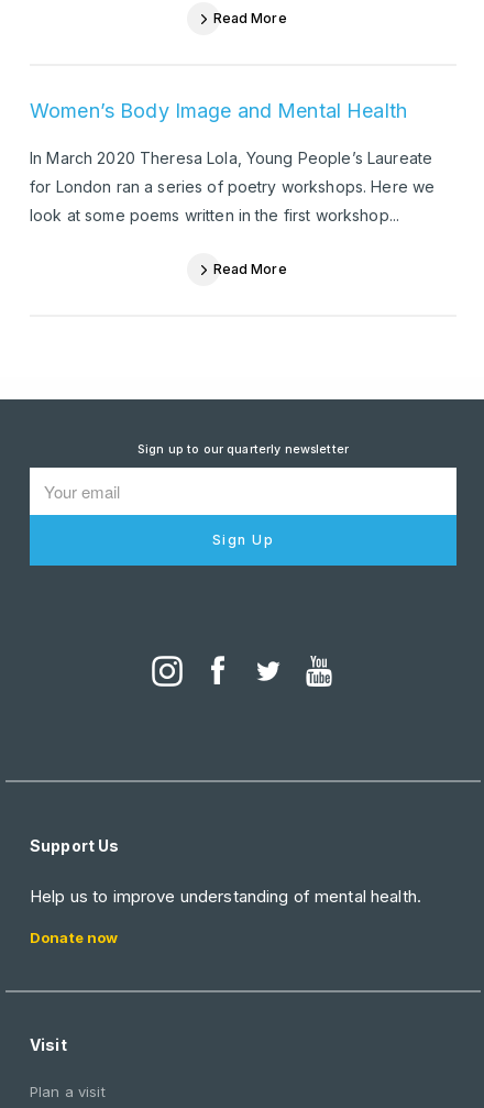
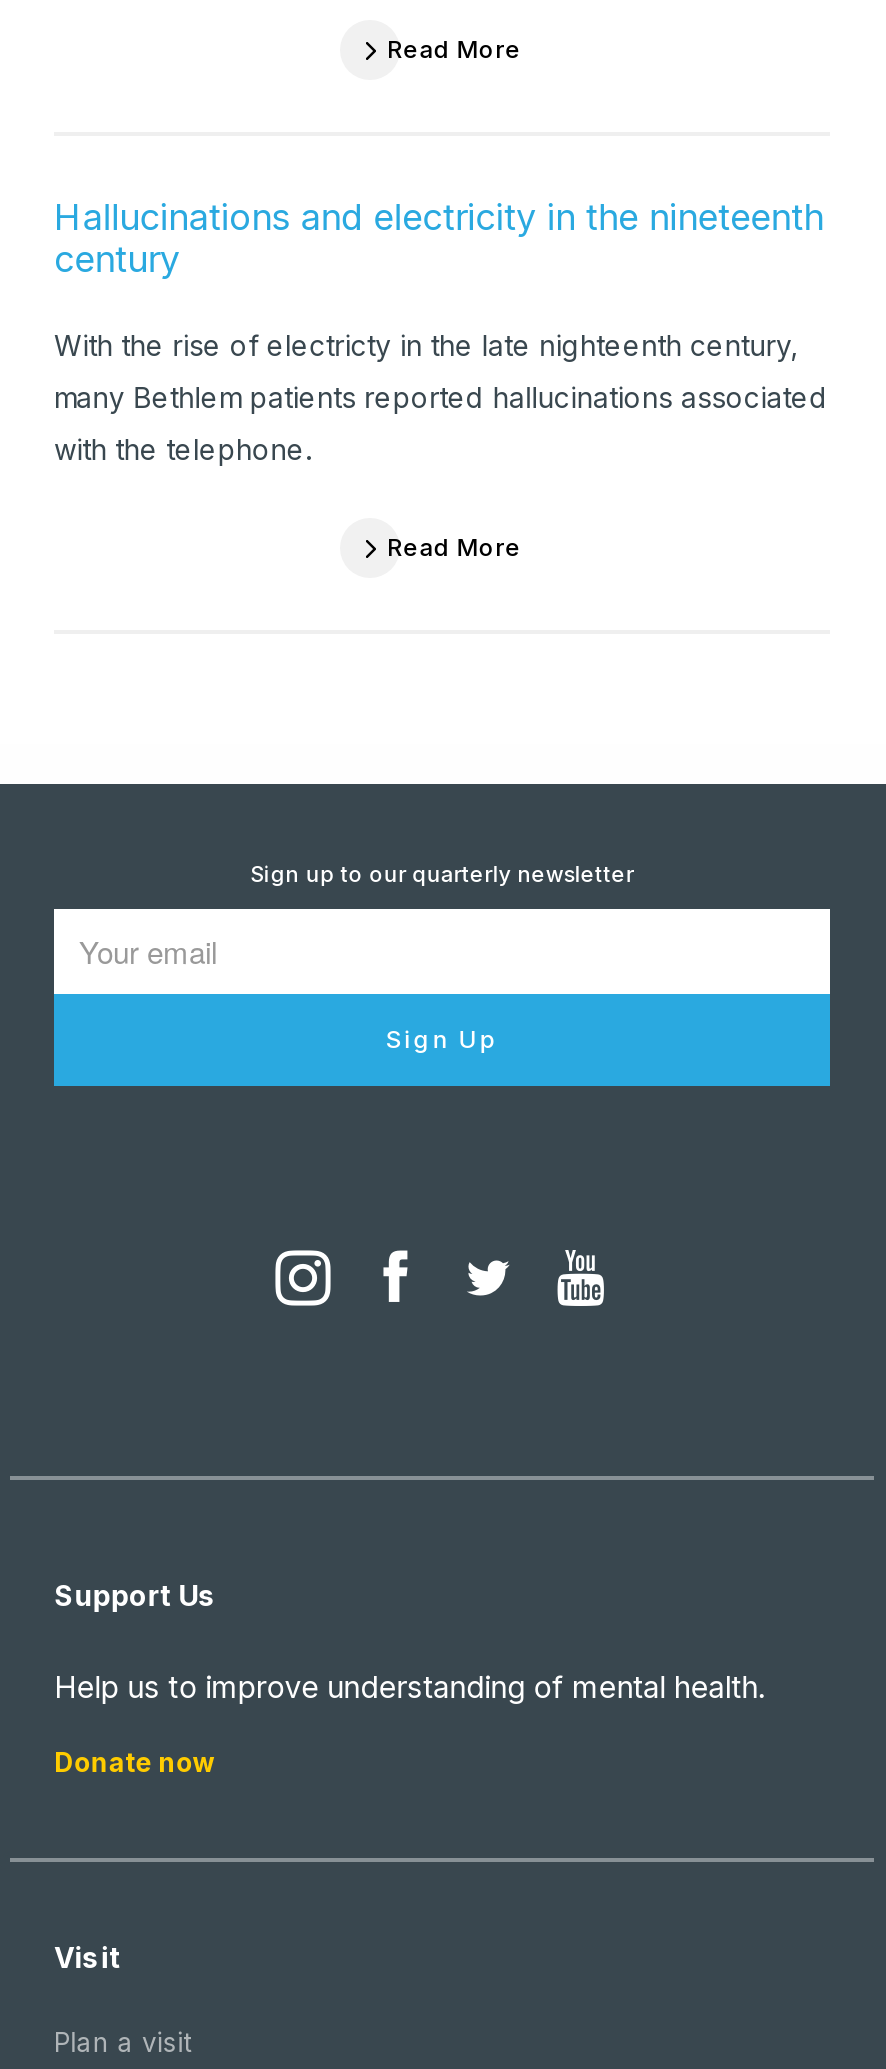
- Women’s Body Image and Mental Health
+ Hallucinations and electricity in the nineteenth
+ century

- In March 2020 Theresa Lola, Young People’s Laureate
+ With the rise of electricty in the late nighteenth century,

- for London ran a series of poetry workshops. Here we
+ many Bethlem patients reported hallucinations associated

- look at some poems written in the first workshop...
+ with the telephone.
